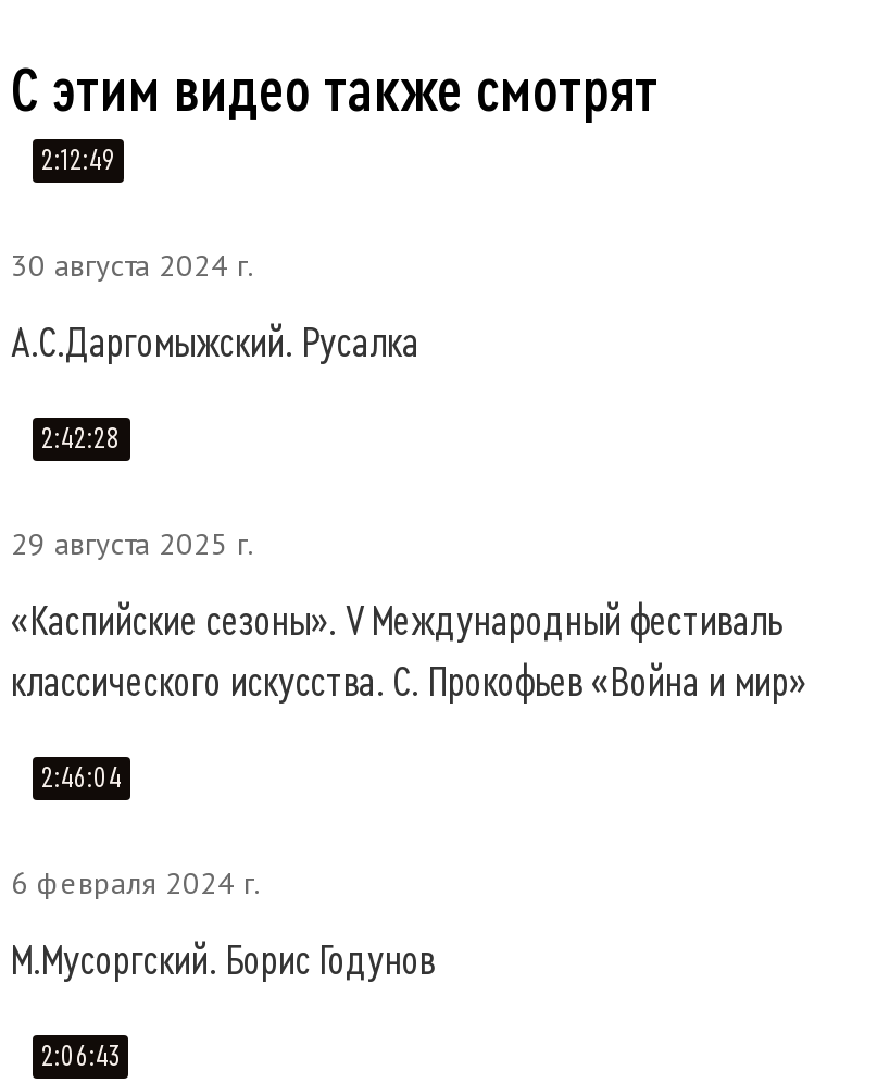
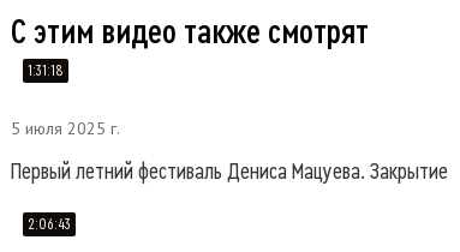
- 2:12:49
- 30 августа 2024 г.
- А.С.Даргомыжский. Русалка
- 2:42:28
- 29 августа 2025 г.
- «Каспийские сезоны». V Международный фестиваль
- классического искусства. С. Прокофьев «Война и мир»
- 2:46:04
- 6 февраля 2024 г.
- М.Мусоргский. Борис Годунов
+ 1:31:18
+ 5 июля 2025 г.
+ Первый летний фестиваль Дениса Мацуева. Закрытие
